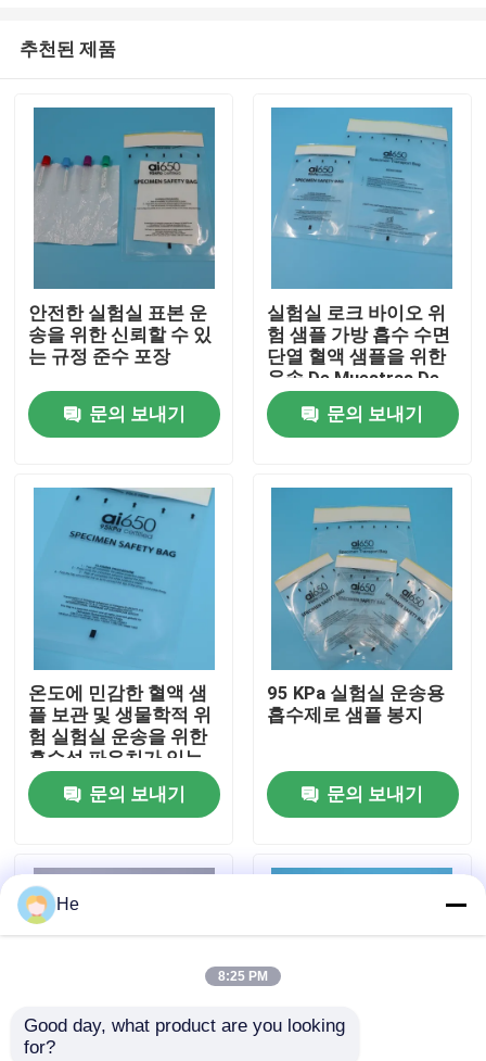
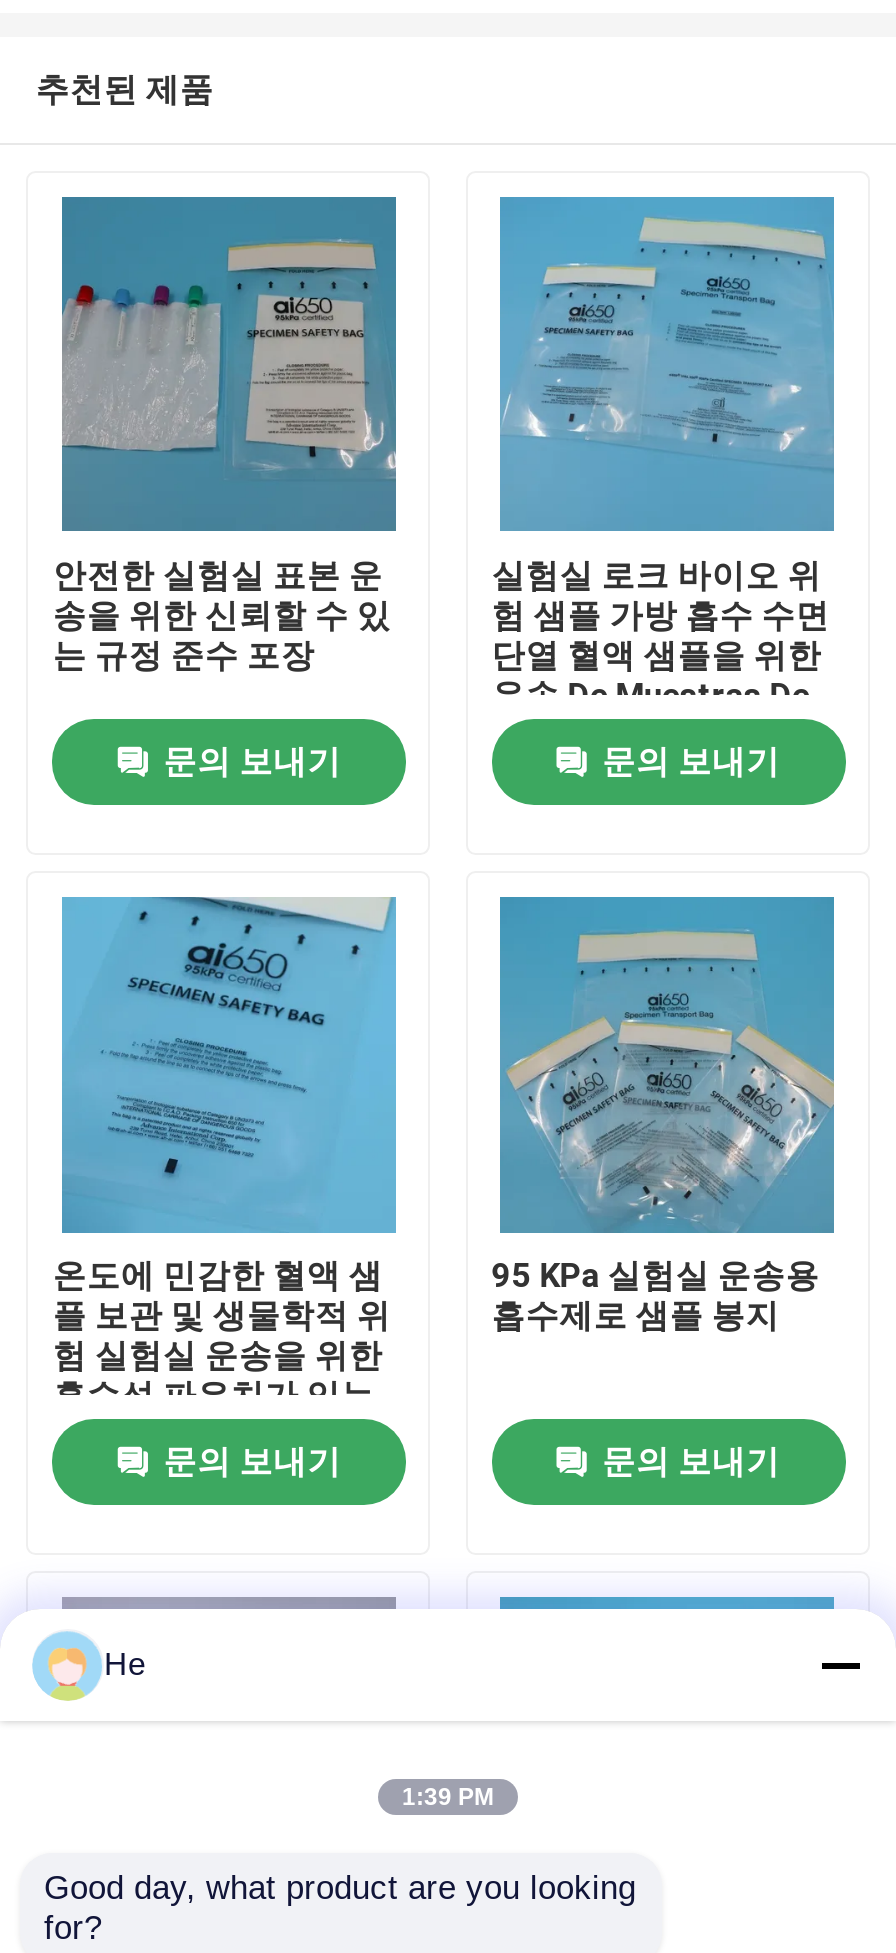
- 8:25 PM
+ 1:39 PM
